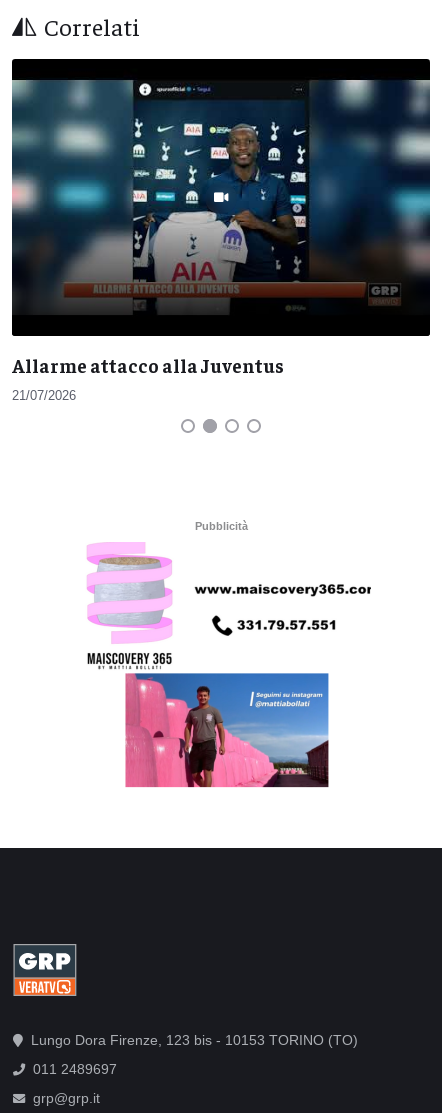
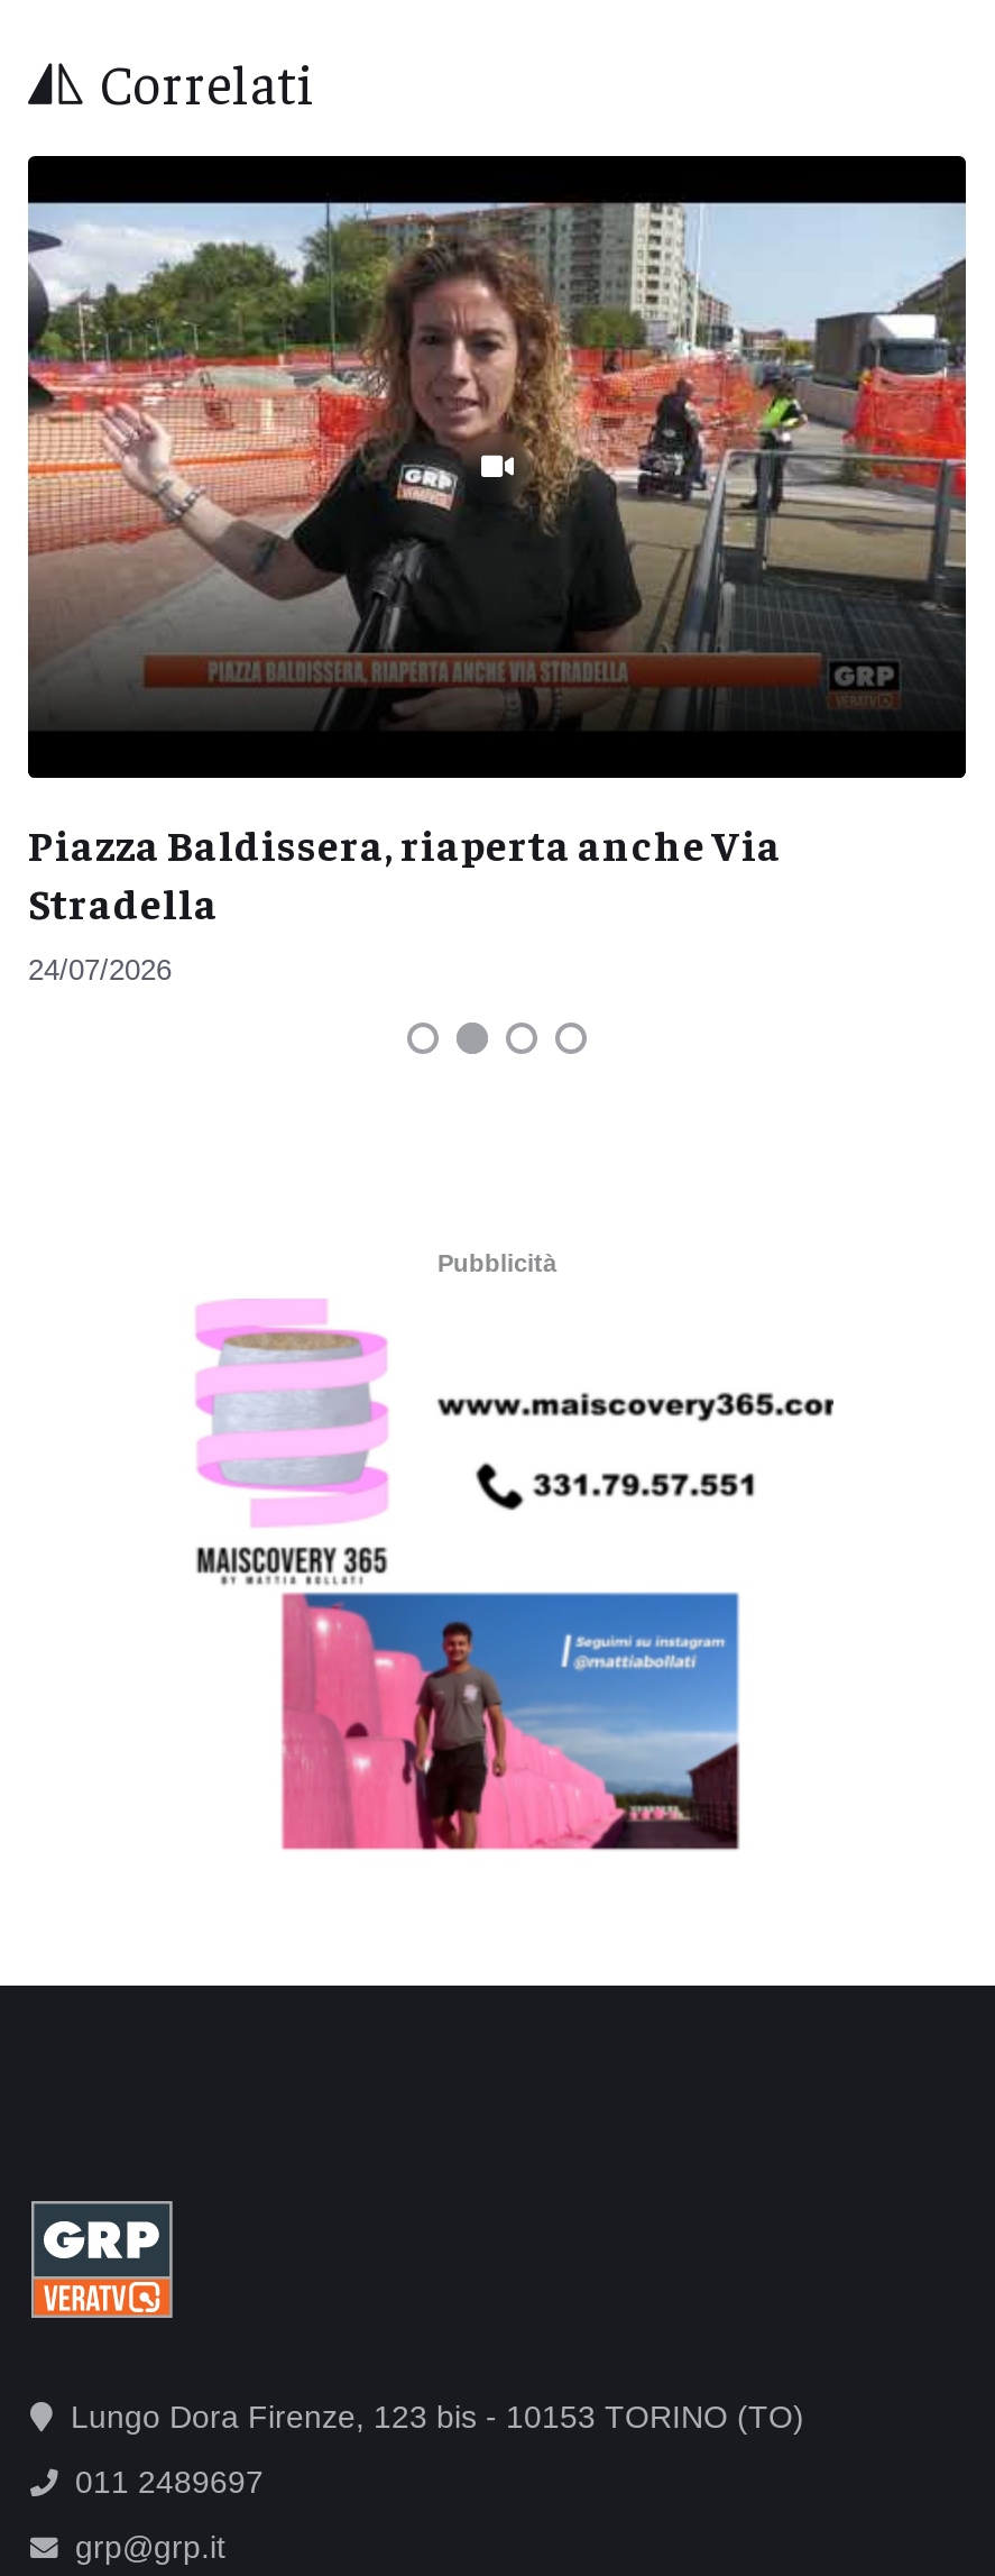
- [image]
- Allarme attacco alla Juventus
+ [image]
+ Piazza Baldissera, riaperta anche Via
+ Stradella

- 21/07/2026
+ 24/07/2026
